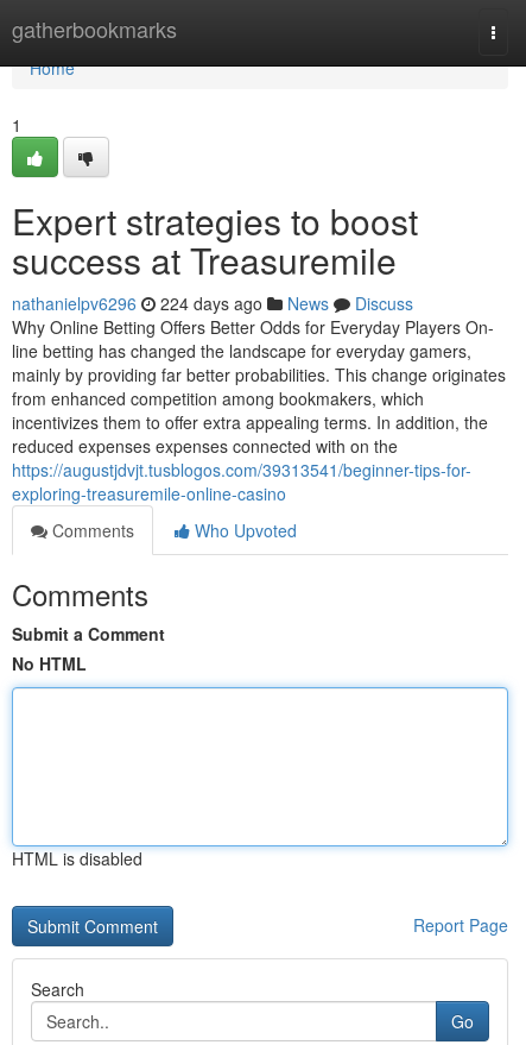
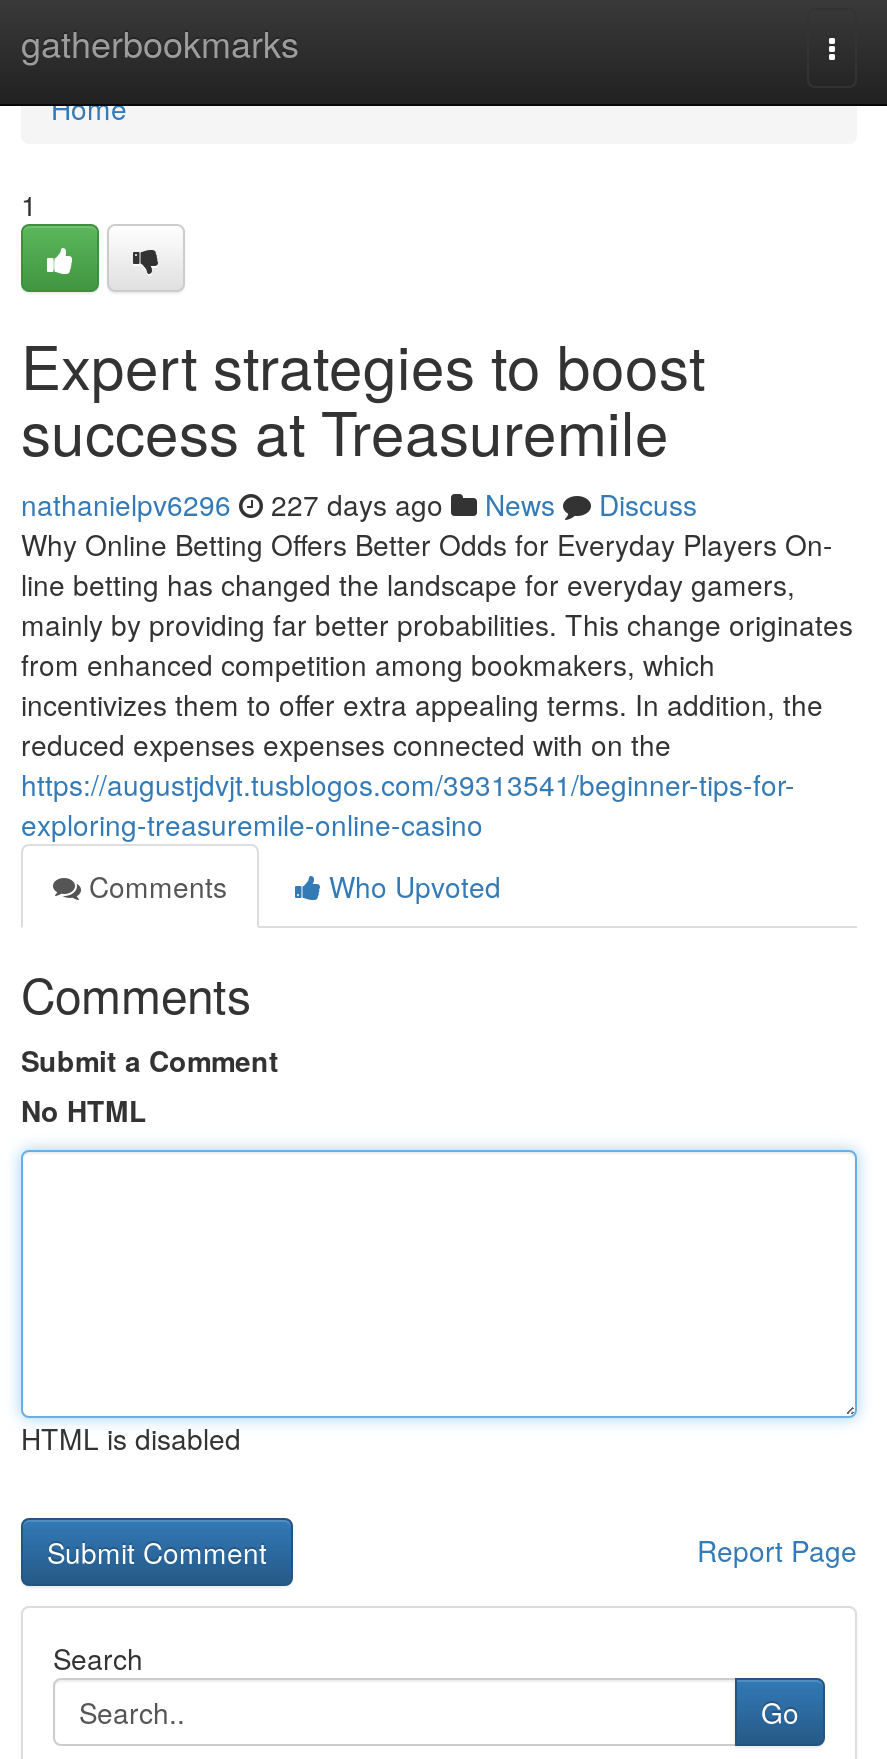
- nathanielpv6296 224 days ago News Discuss
+ nathanielpv6296 227 days ago News Discuss
